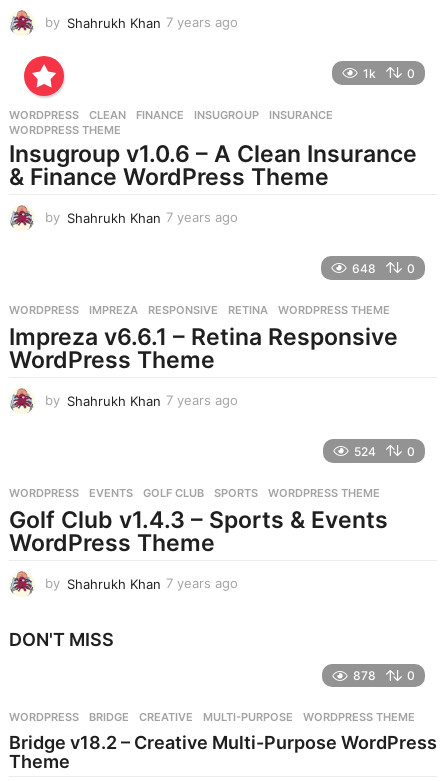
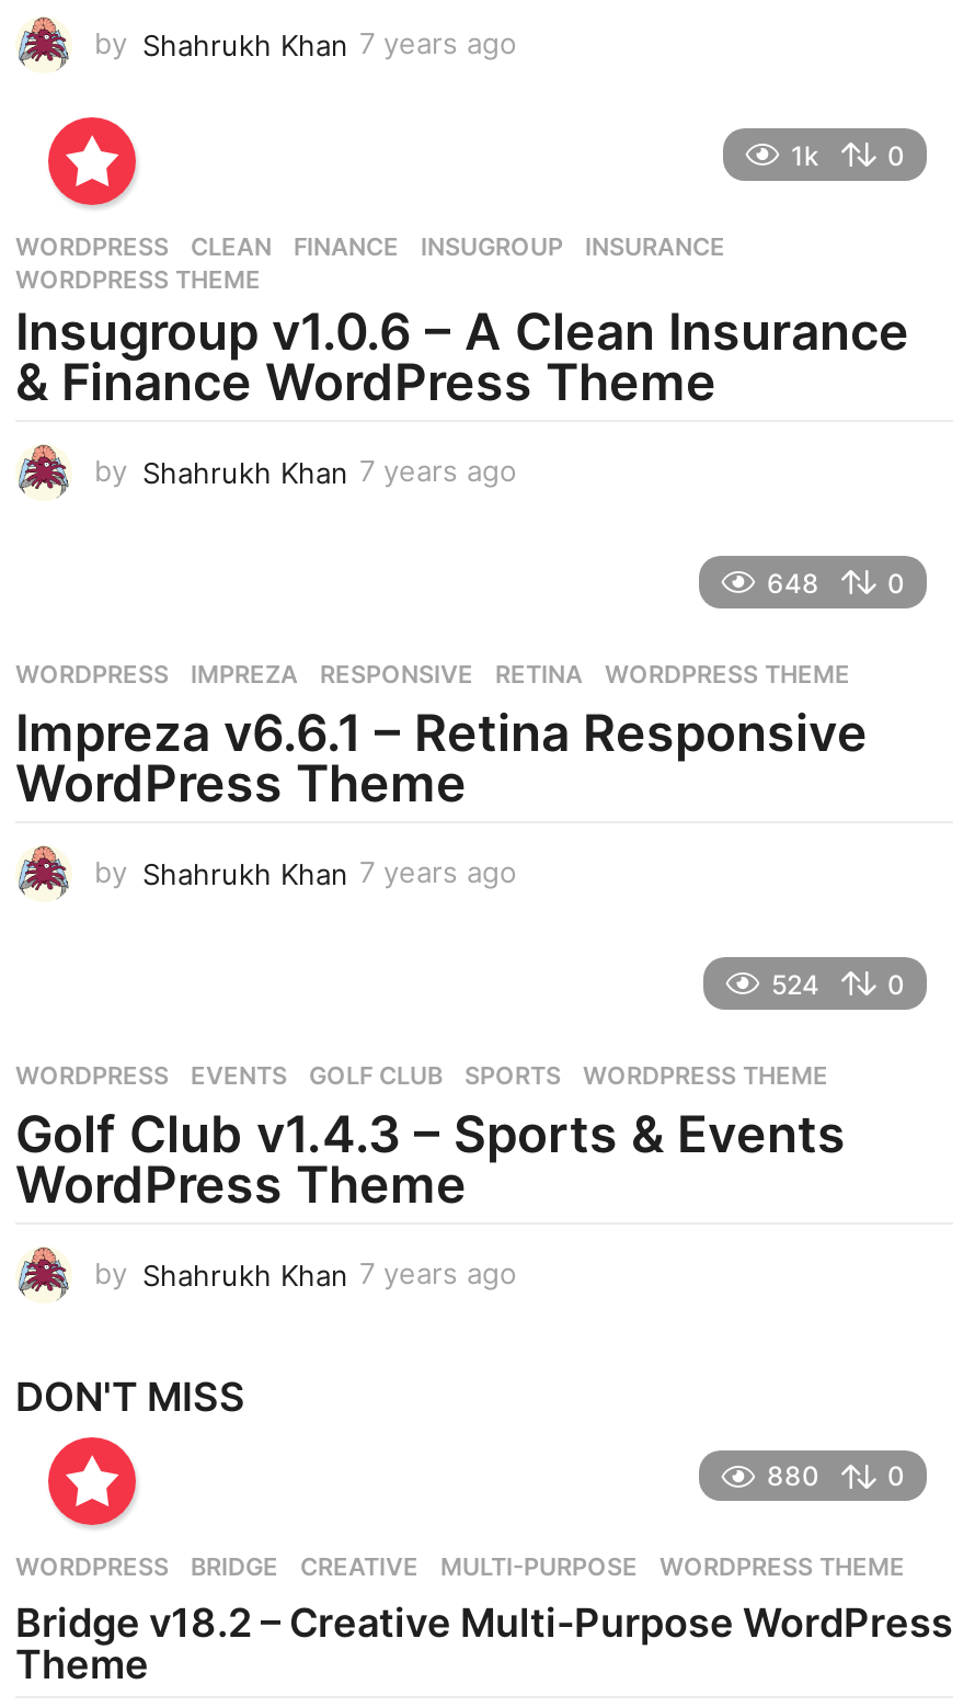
+ [image]

- 878
+ 880
